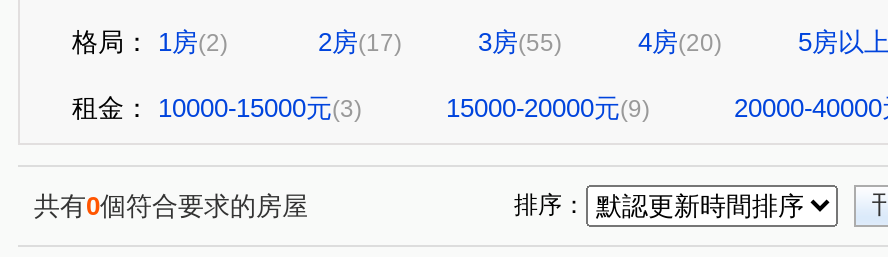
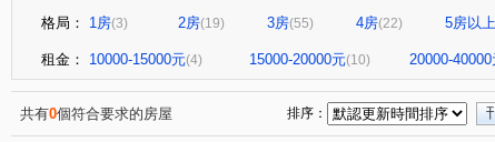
- 格局： 1房(2)
+ 格局： 1房(3)

- 2房(17)
+ 2房(19)

- 4房(20)
+ 4房(22)

- 租金： 10000-15000元(3)
+ 租金： 10000-15000元(4)

- 15000-20000元(9)
+ 15000-20000元(10)
